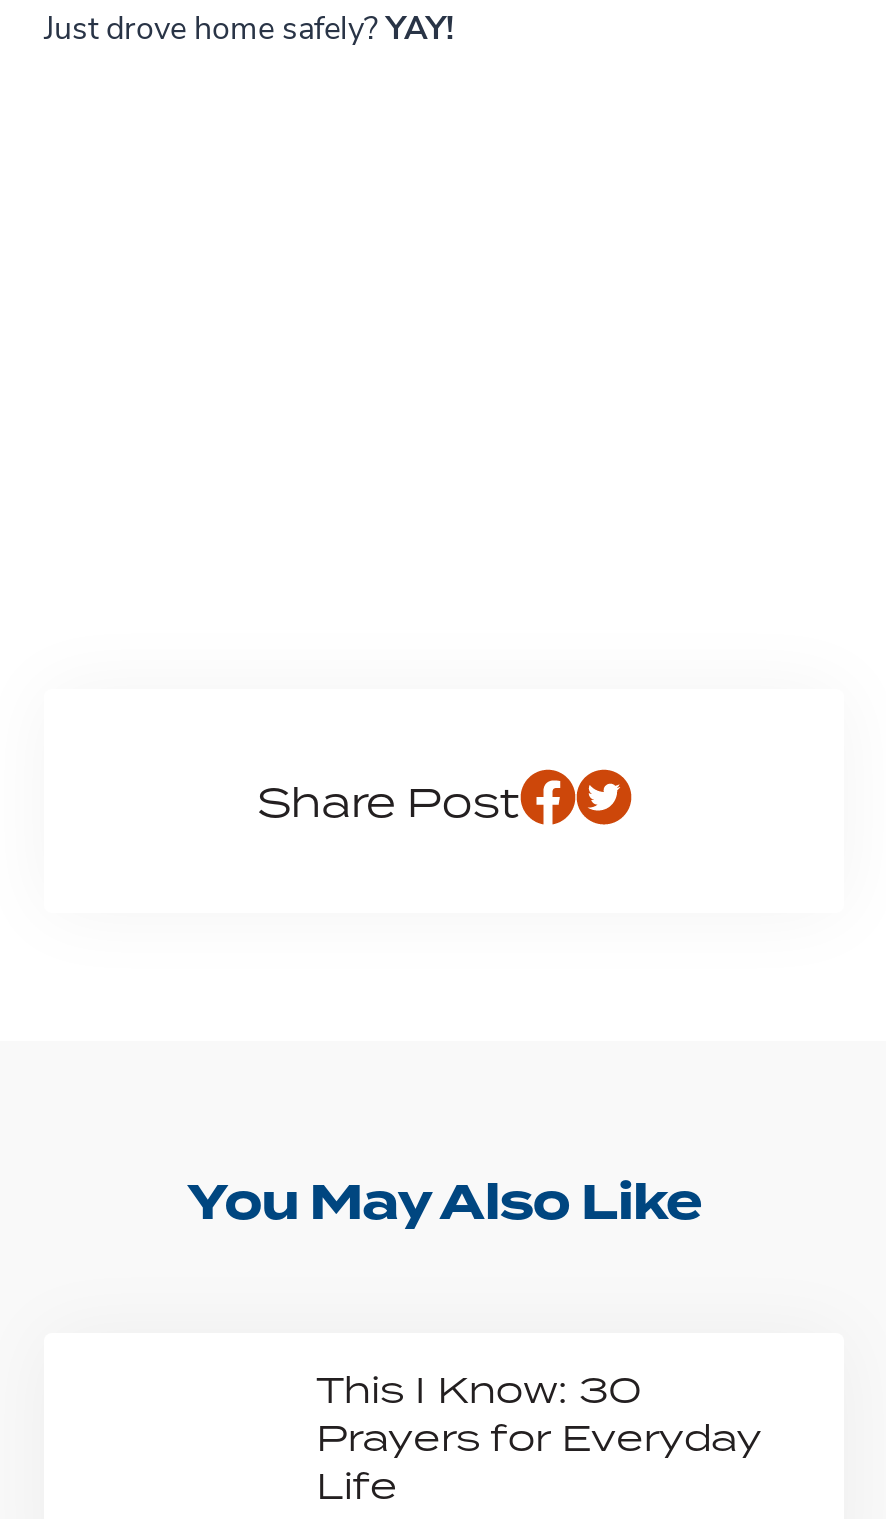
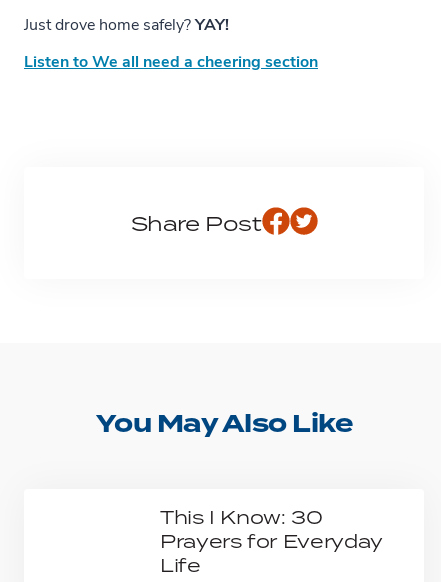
+ Listen to We all need a cheering section
